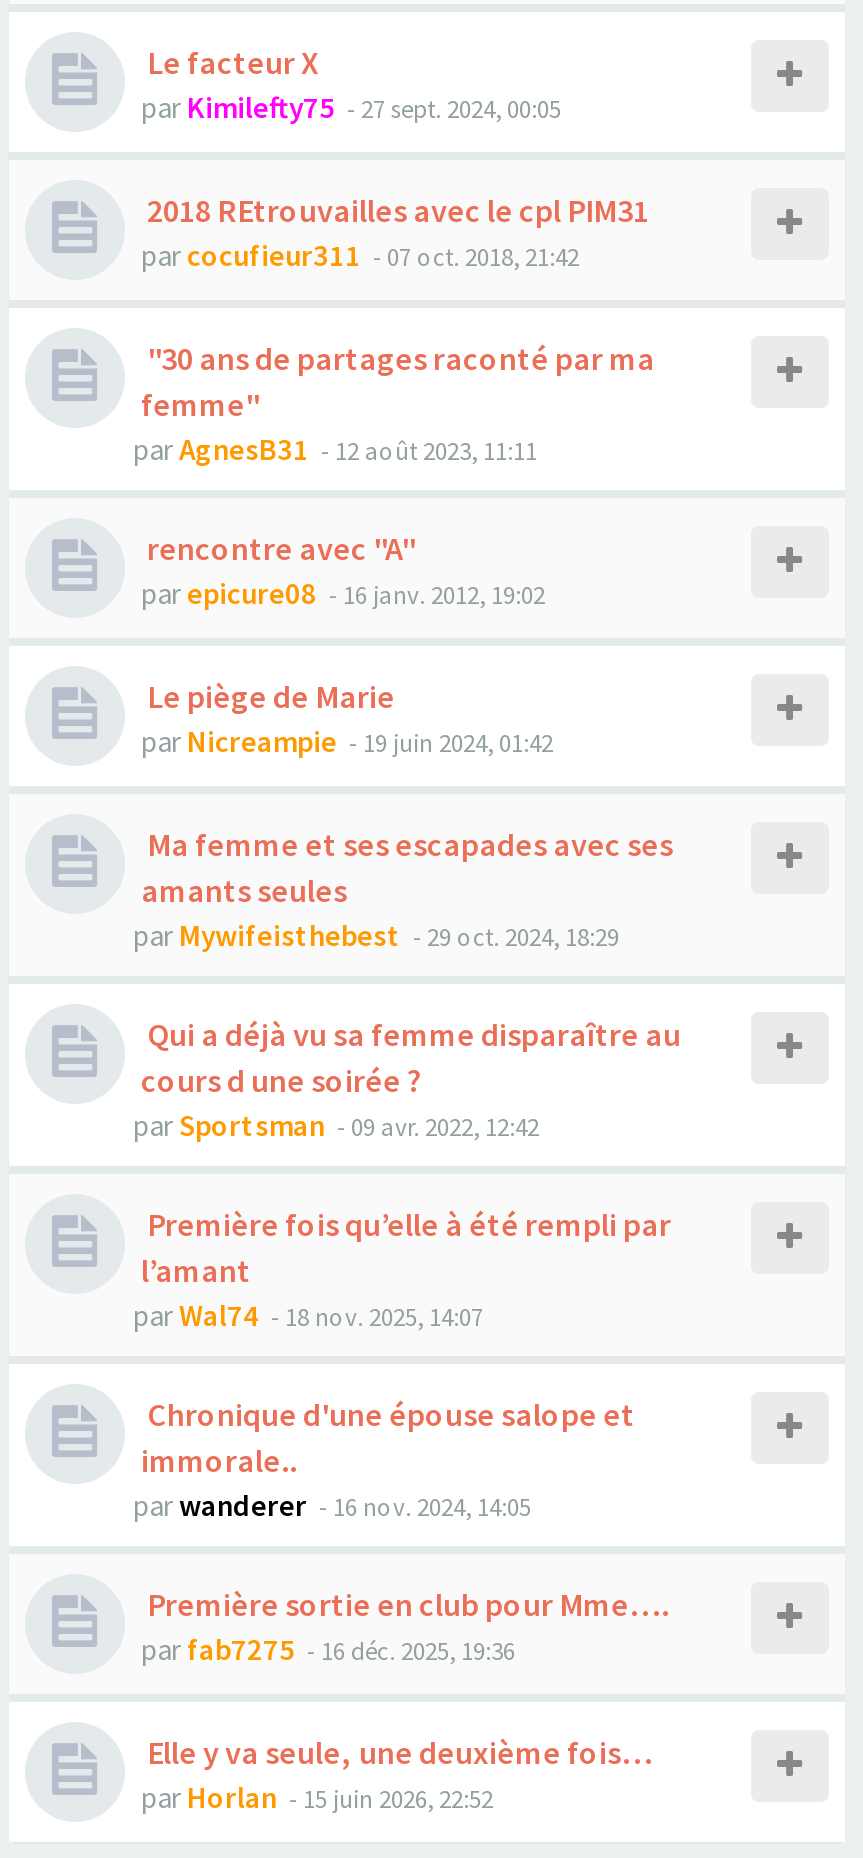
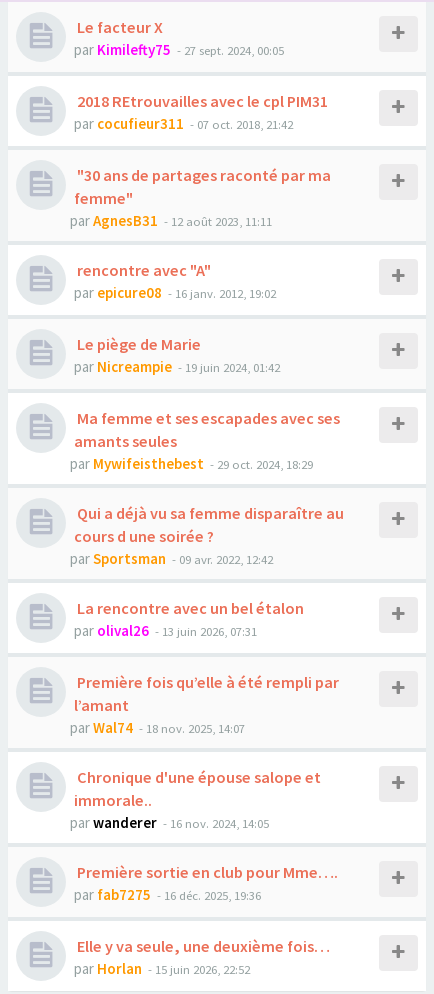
+ La rencontre avec un bel étalon
+ par olival26 - 13 juin 2026, 07:31
